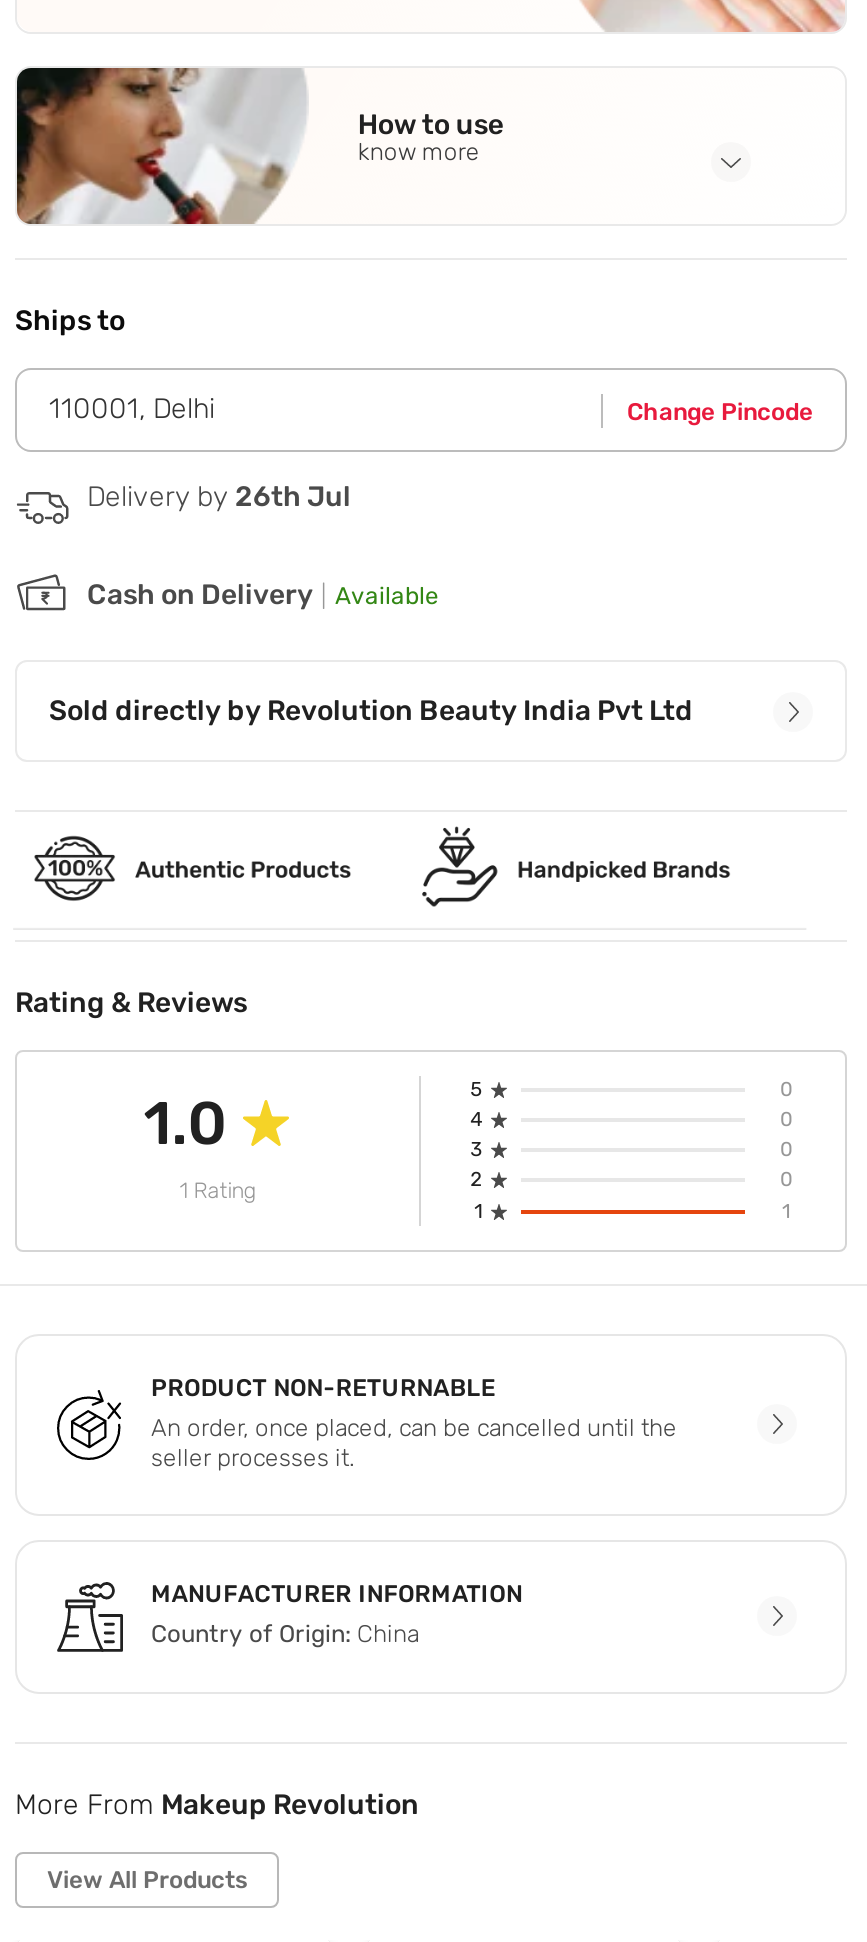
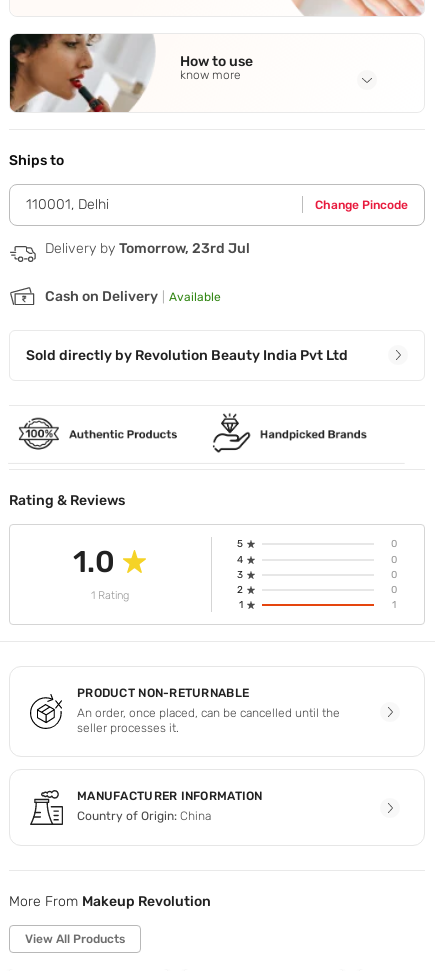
- Delivery by 26th Jul
+ Delivery by Tomorrow, 23rd Jul
